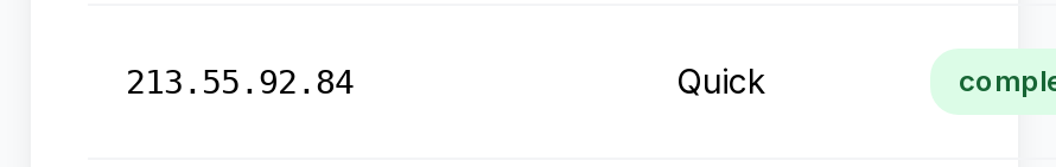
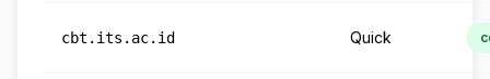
- 213.55.92.84
+ cbt.its.ac.id
